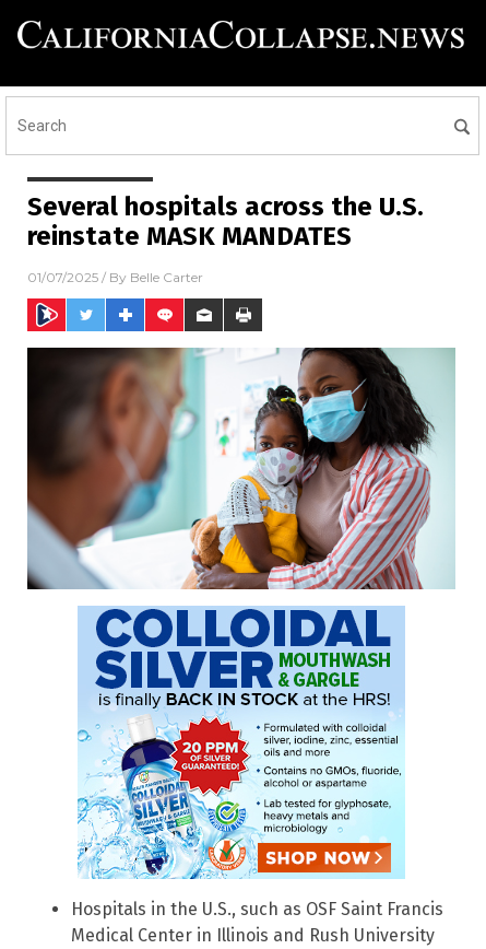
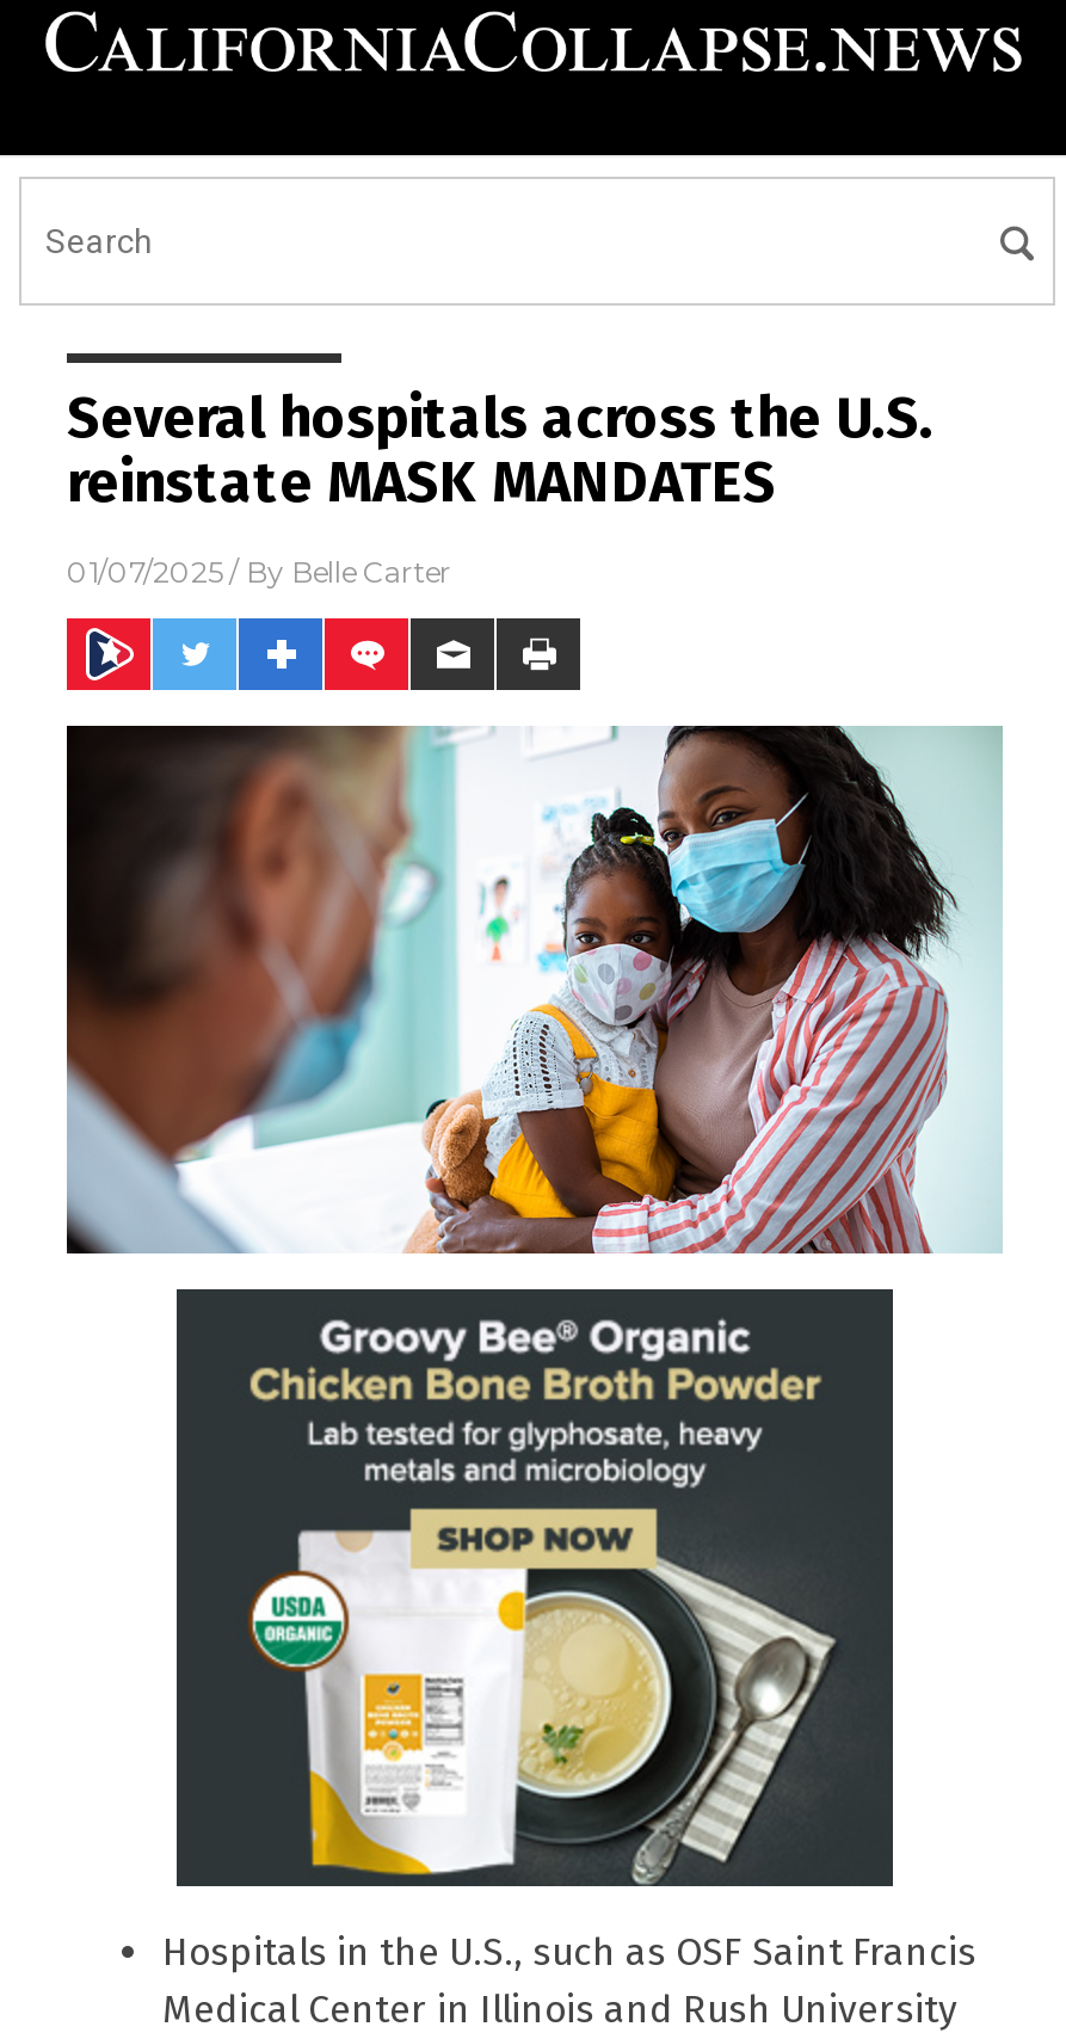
- [image]
+ [image]
